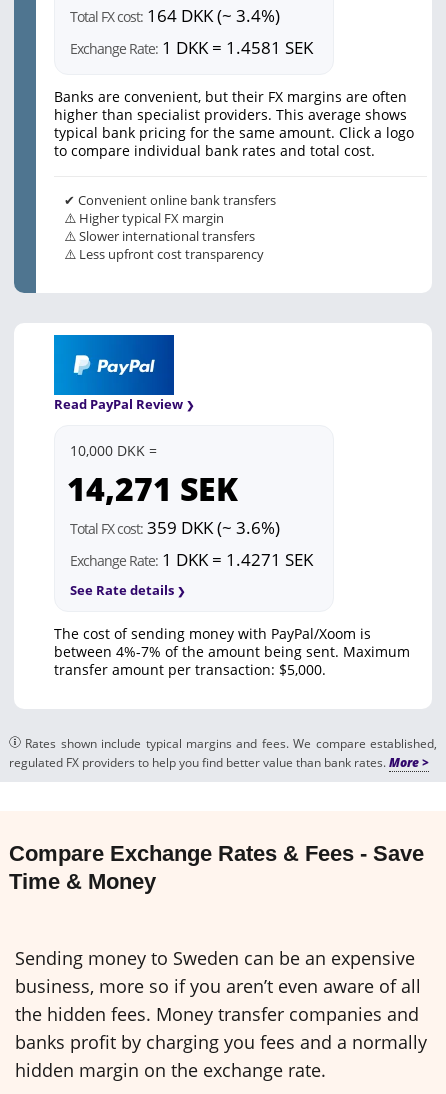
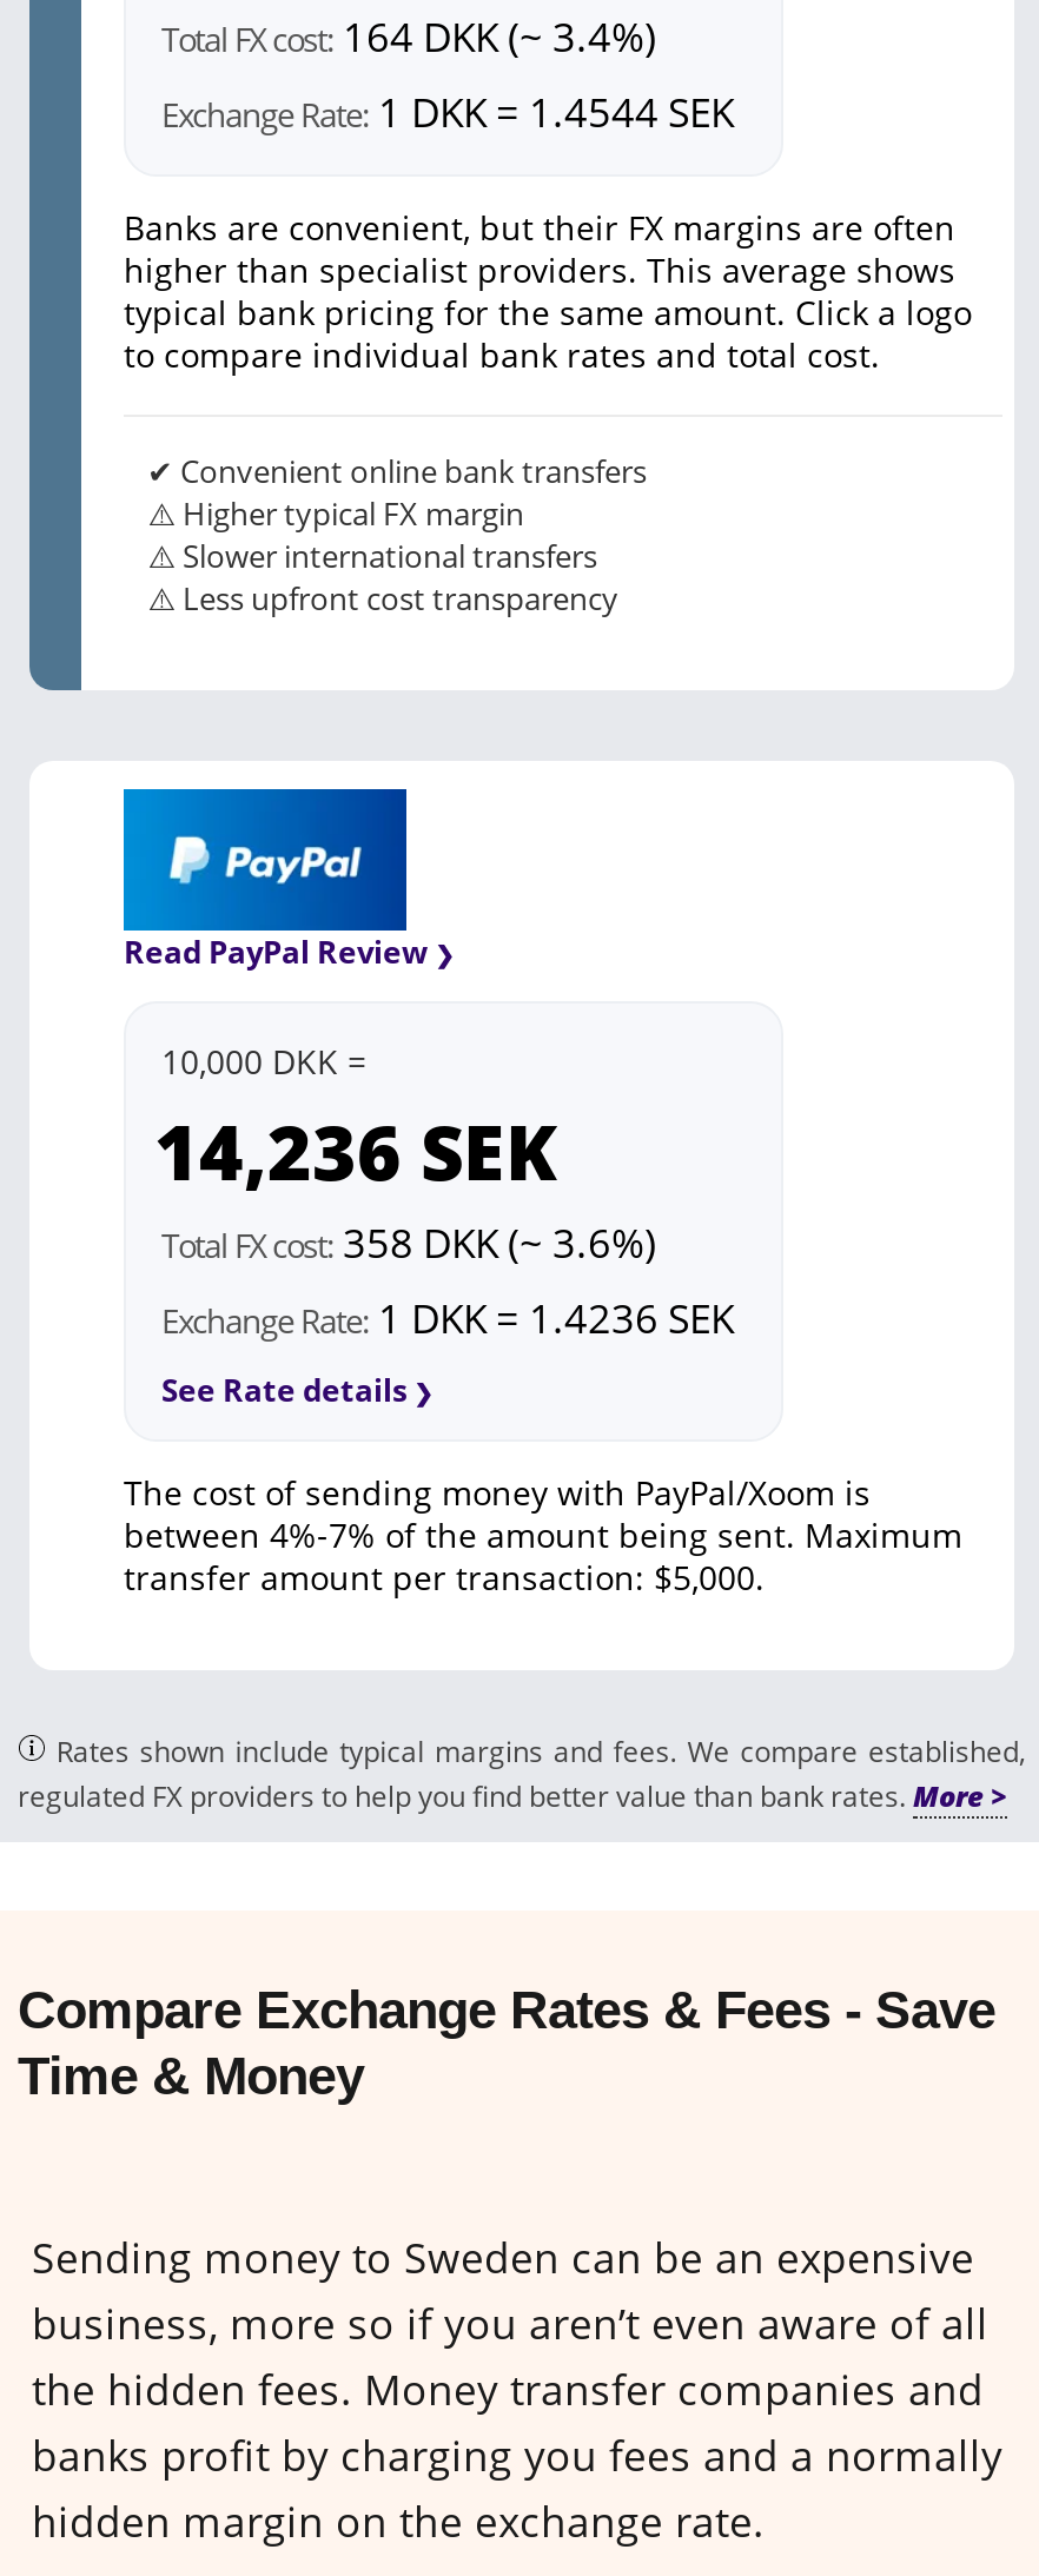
- Exchange Rate: 1 DKK = 1.4581 SEK
+ Exchange Rate: 1 DKK = 1.4544 SEK

- 14,271 SEK
+ 14,236 SEK

- Total FX cost: 359 DKK (~ 3.6%)
+ Total FX cost: 358 DKK (~ 3.6%)

- Exchange Rate: 1 DKK = 1.4271 SEK
+ Exchange Rate: 1 DKK = 1.4236 SEK
